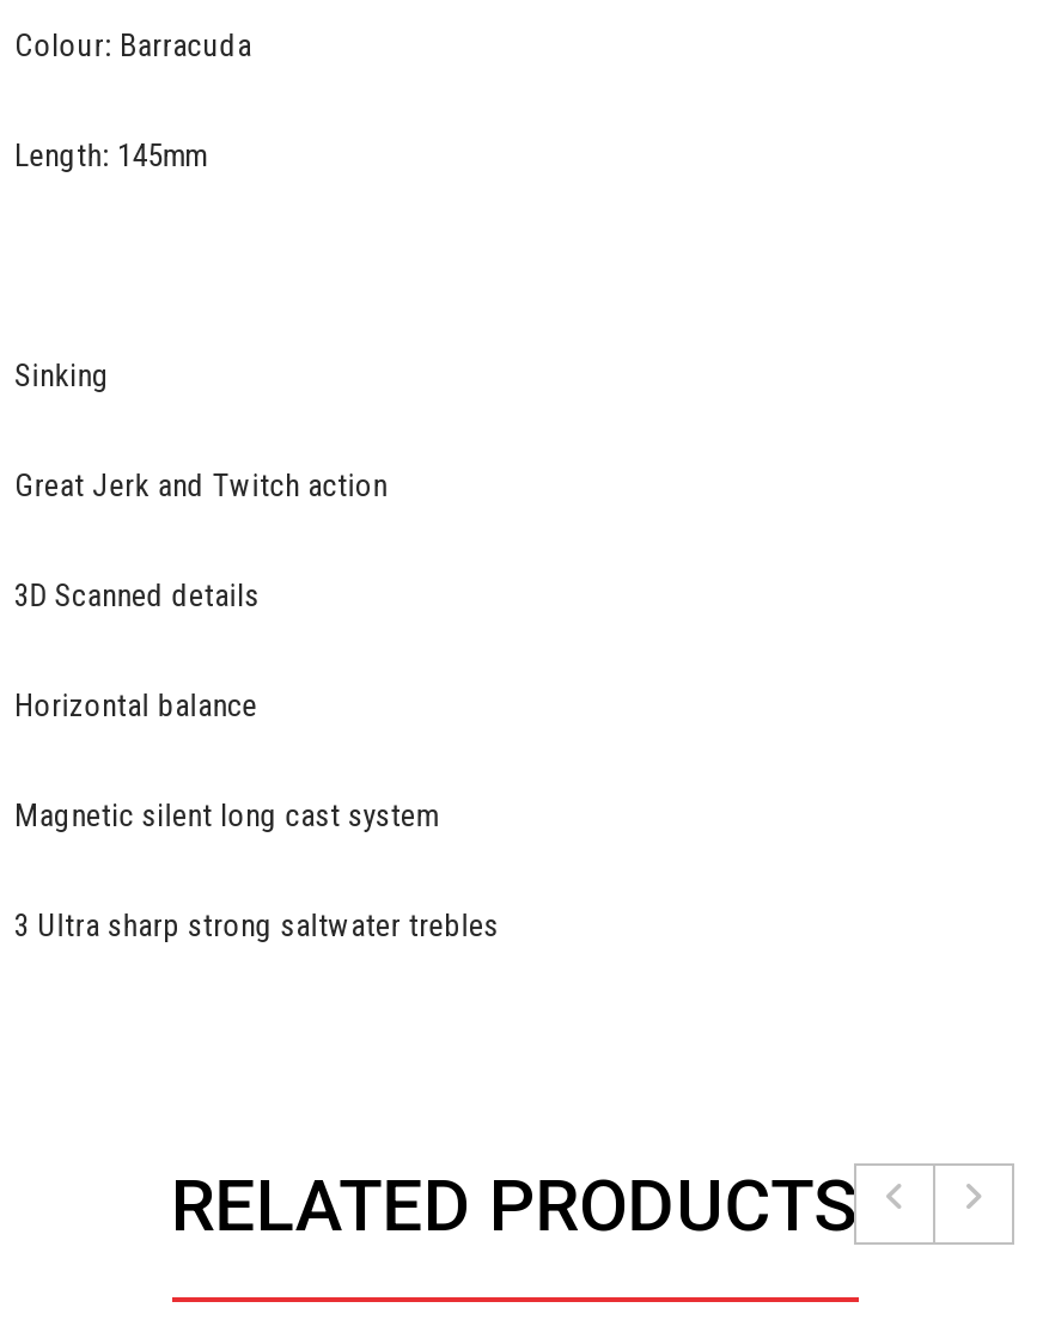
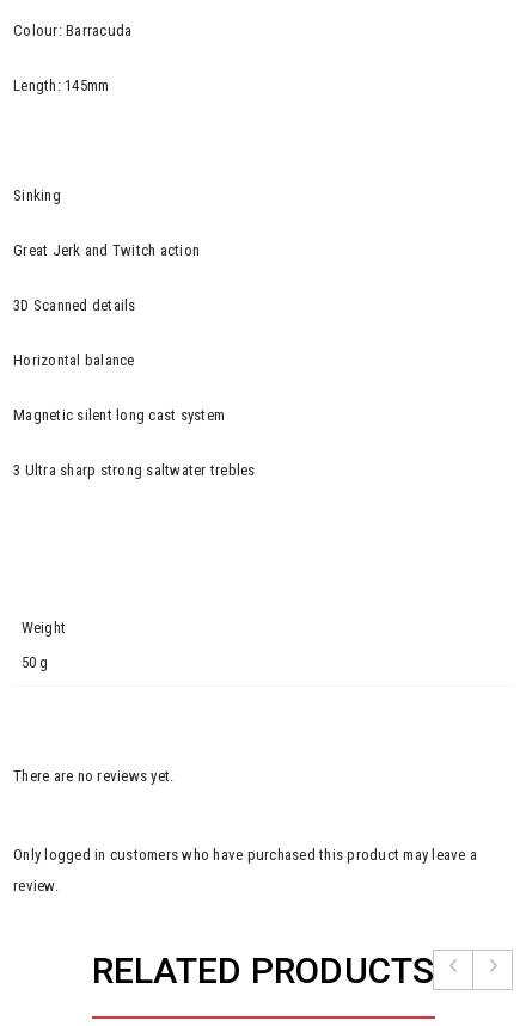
+ There are no reviews yet.

+ Only logged in customers who have purchased this product may leave a
+ review.

+ Weight
+ 50 g
